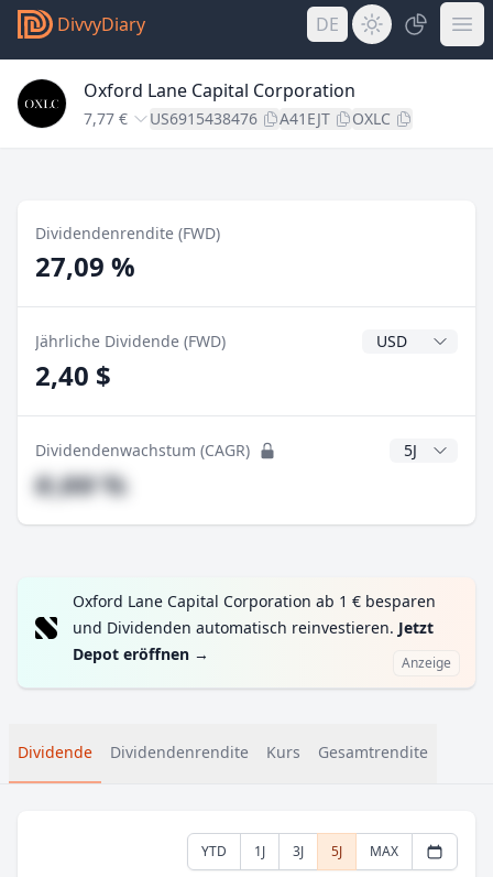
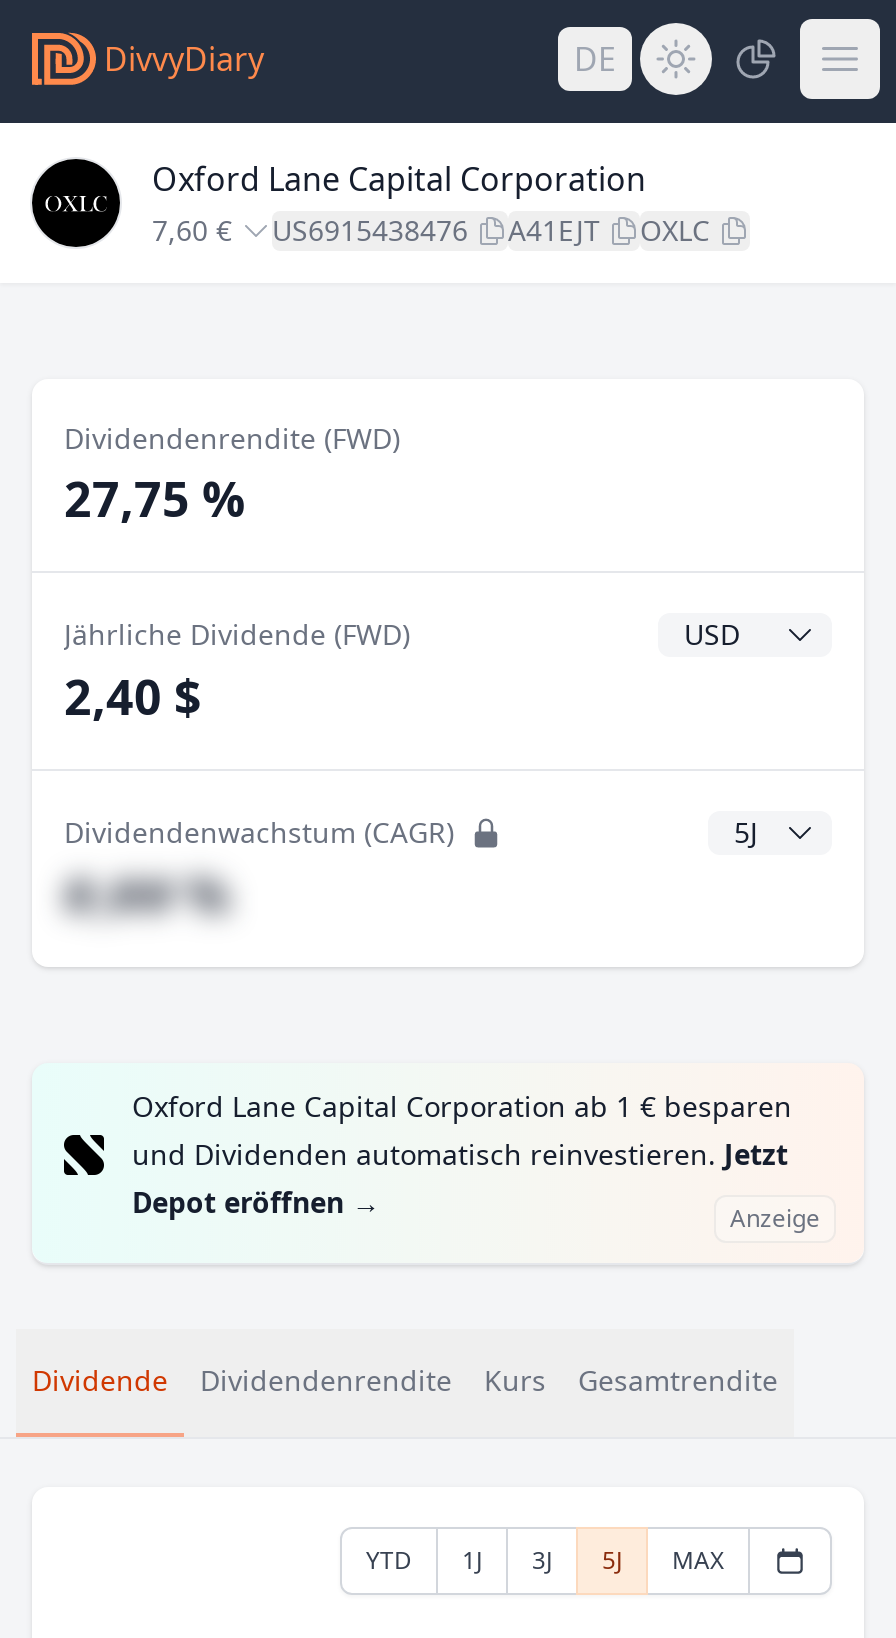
- 7,77 € US6915438476 A41EJT OXLC
+ 7,60 € US6915438476 A41EJT OXLC

- 27,09 %
+ 27,75 %
